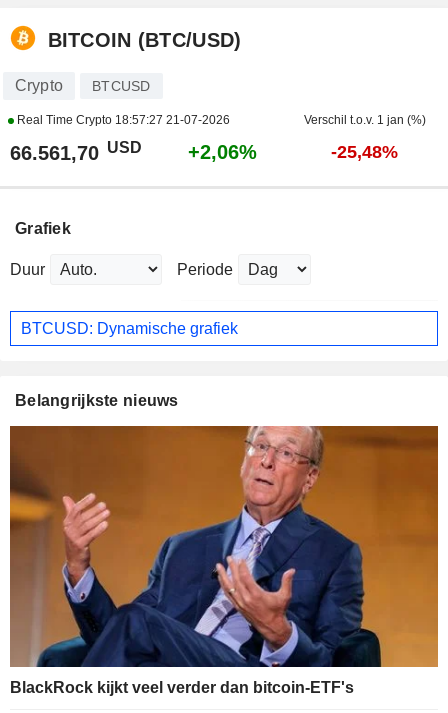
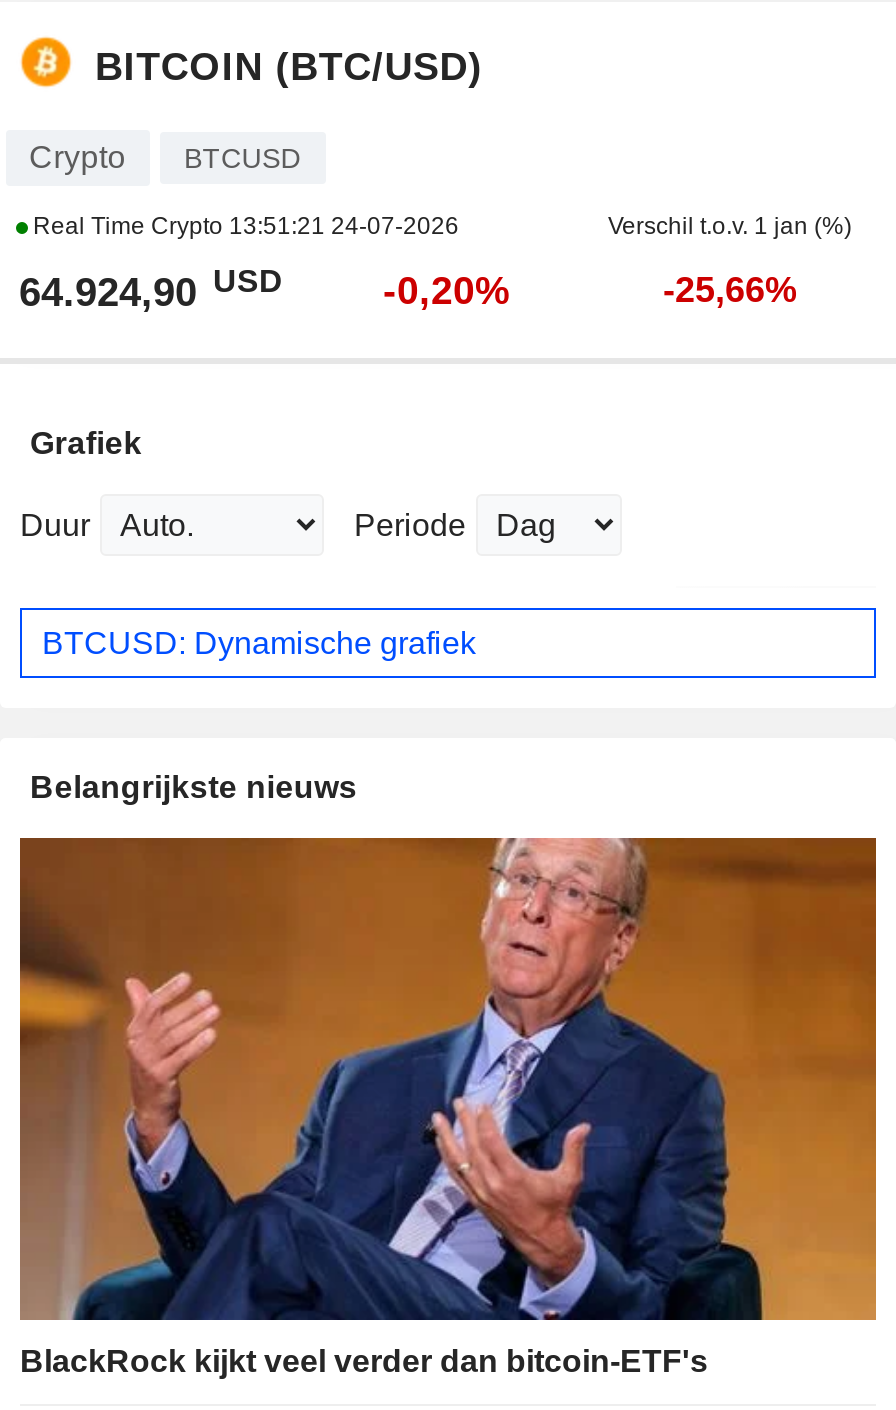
- Real Time Crypto 18:57:27 21-07-2026
+ Real Time Crypto 13:51:21 24-07-2026

- 66.561,70 USD
+ 64.924,90 USD

- +2,06%
+ -0,20%

- -25,48%
+ -25,66%
